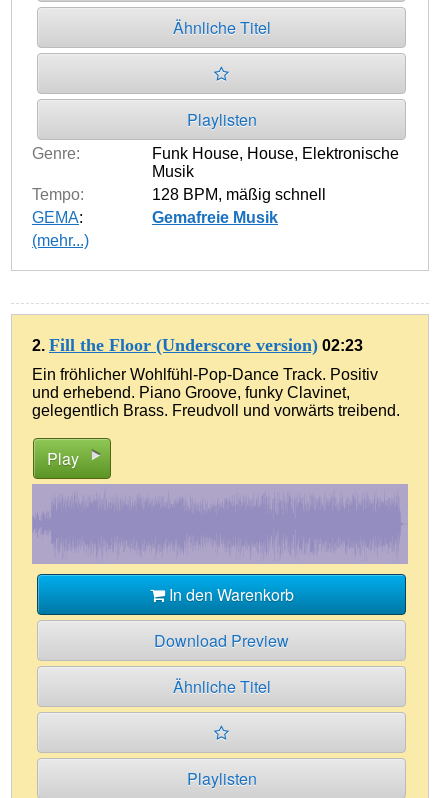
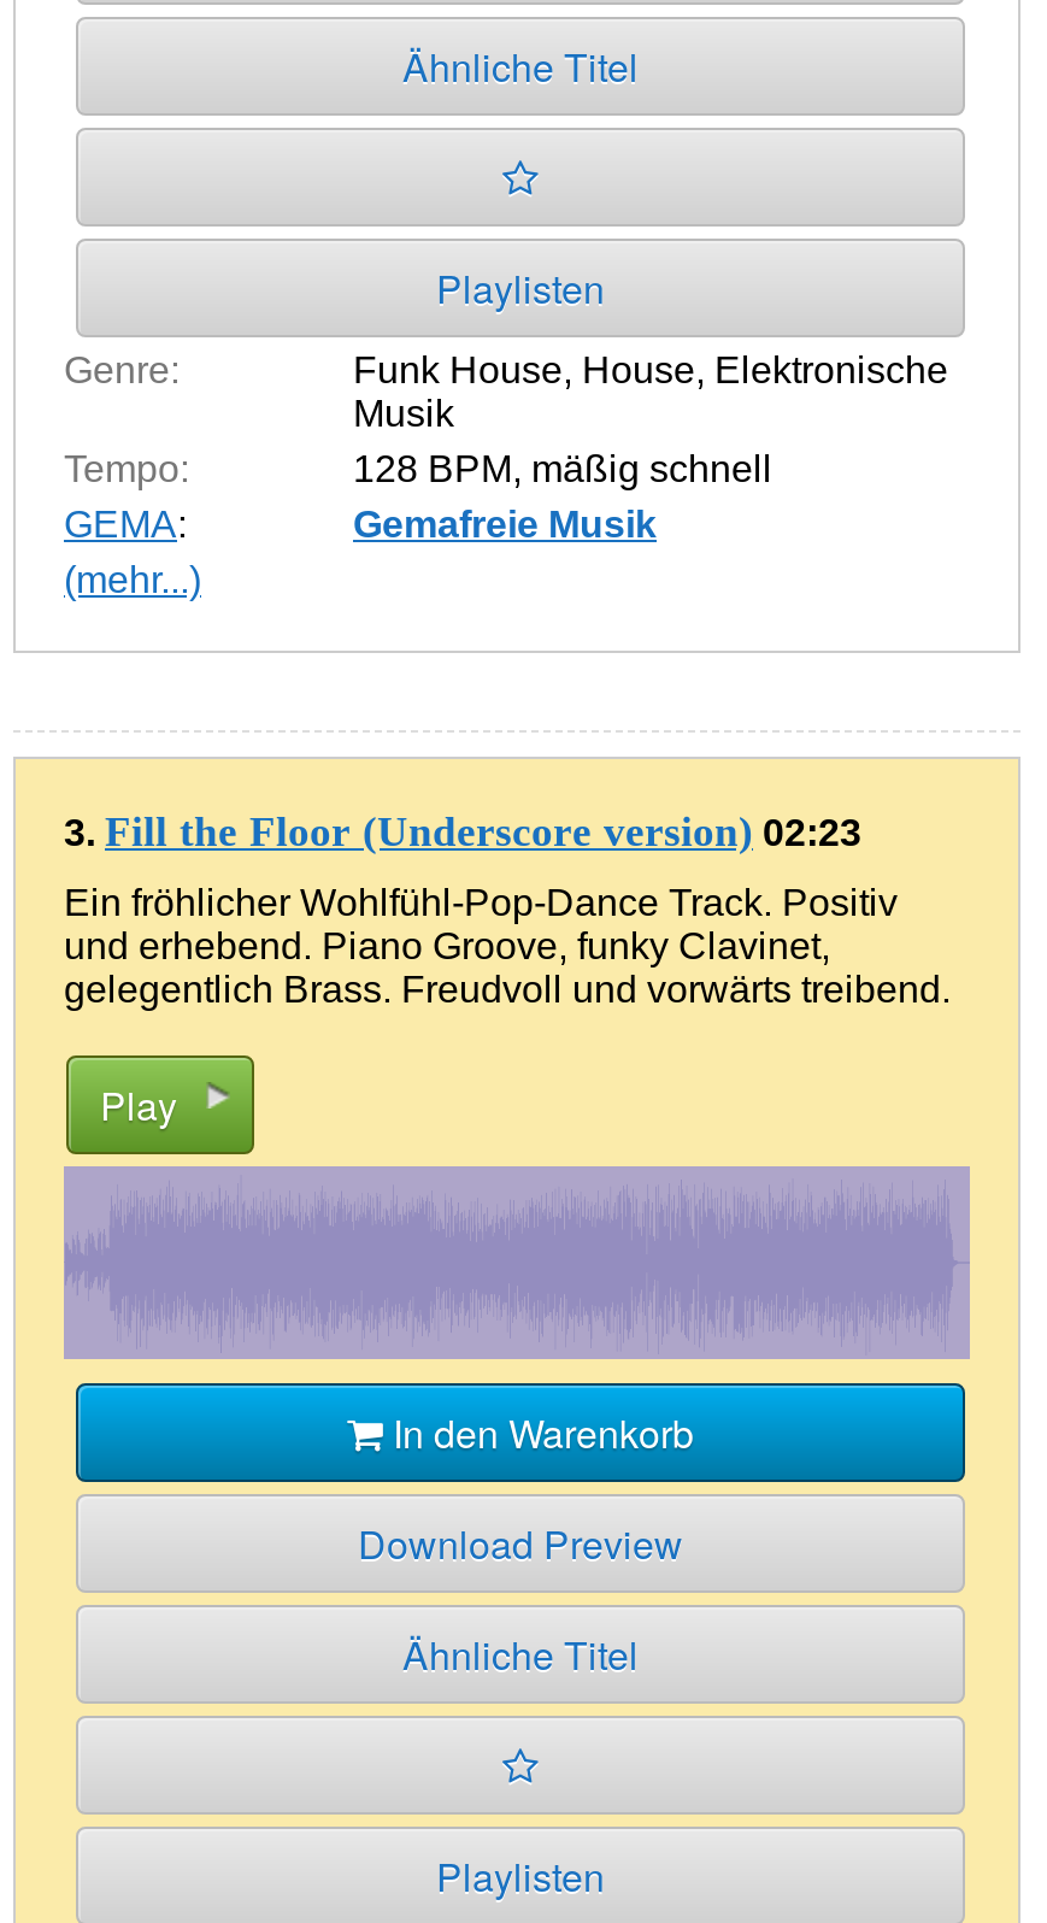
- 2. Fill the Floor (Underscore version) 02:23
+ 3. Fill the Floor (Underscore version) 02:23
